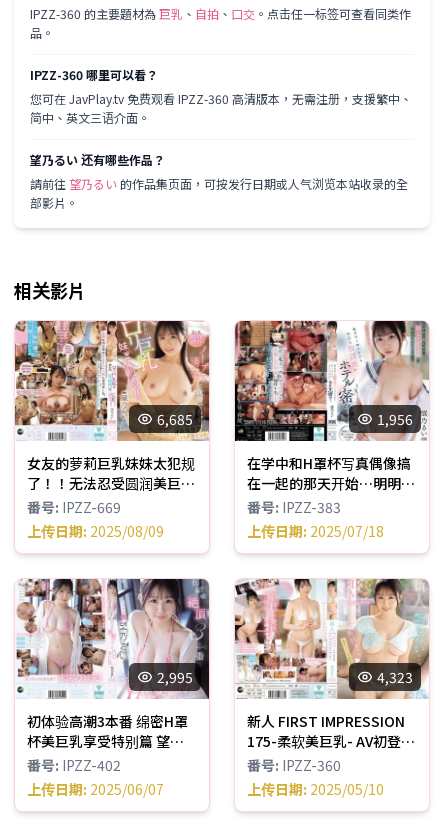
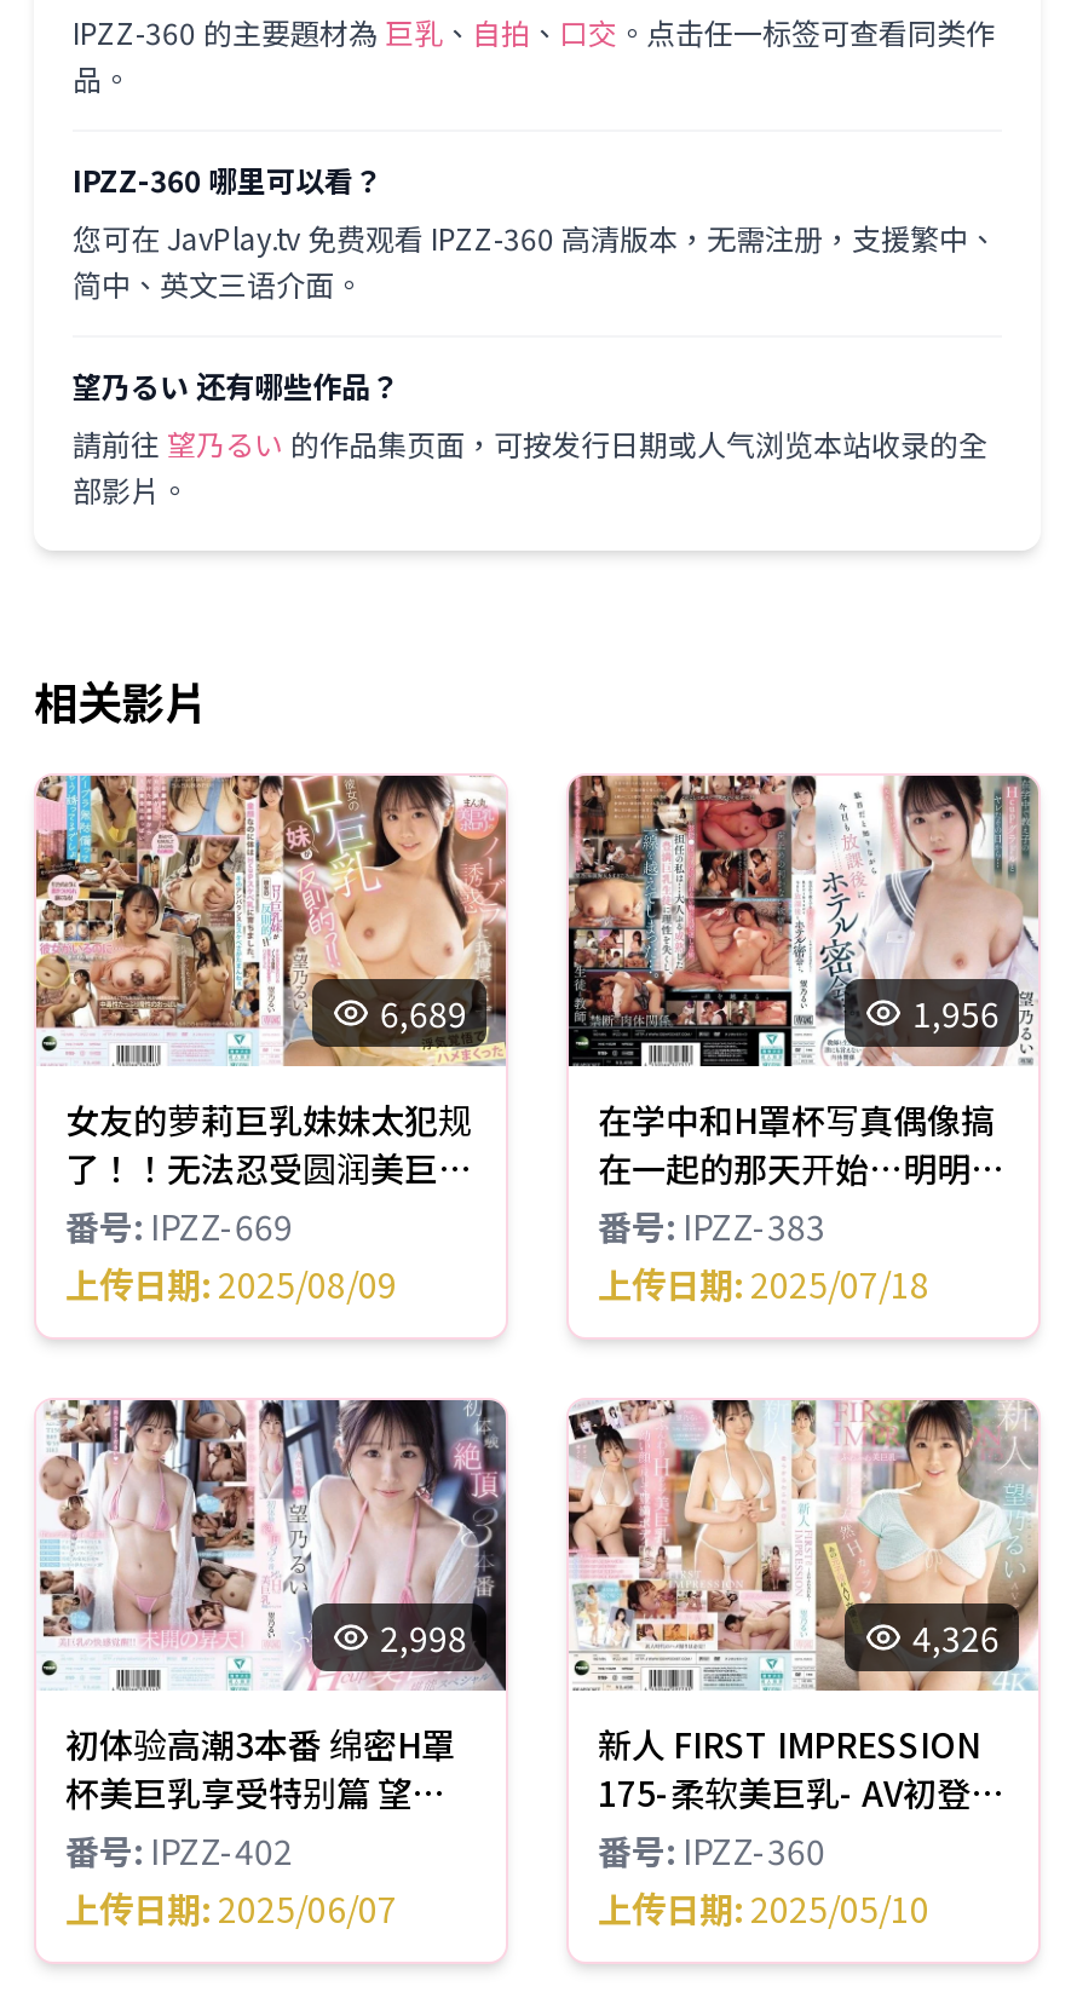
- 6,685
+ 6,689

- 2,995
+ 2,998

- 4,323
+ 4,326
